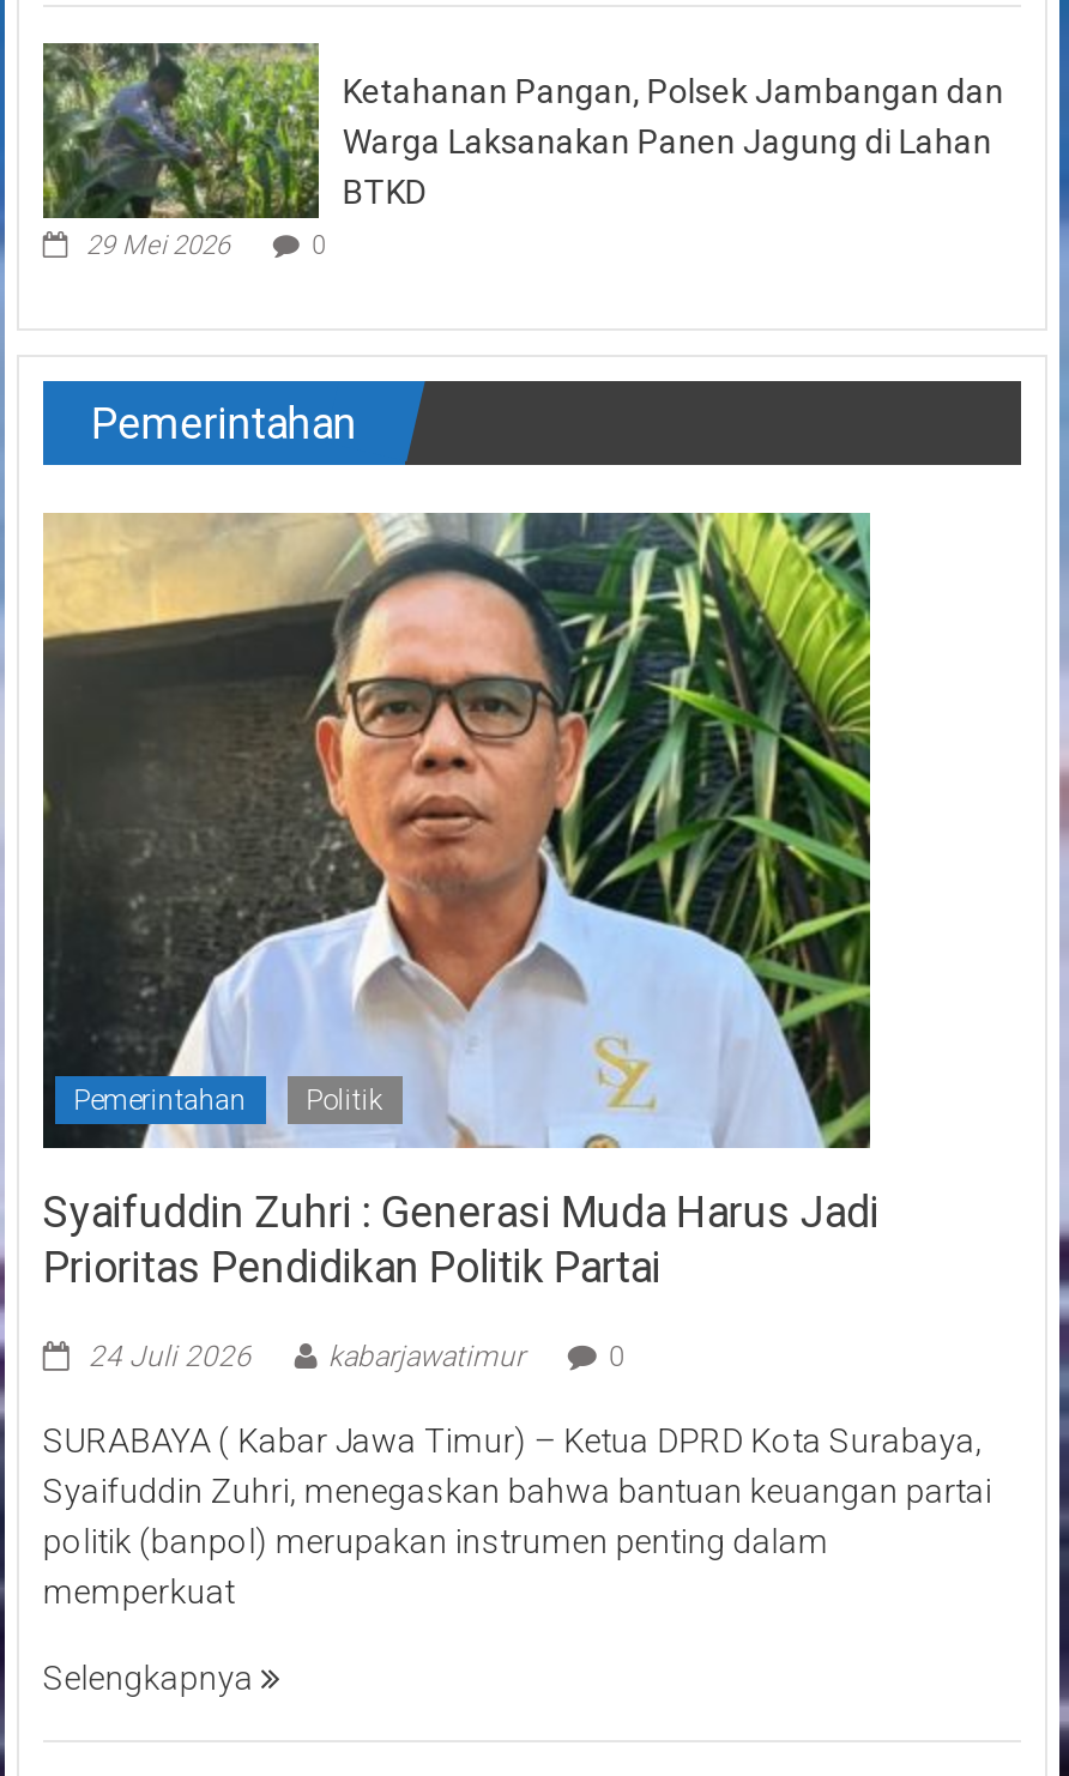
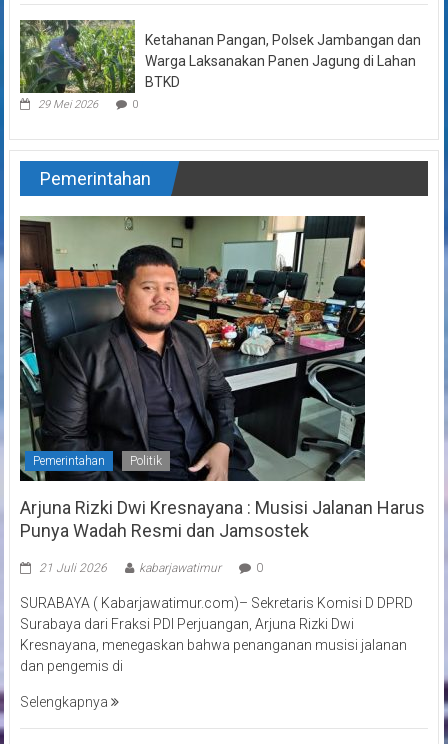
- [image]
- Syaifuddin Zuhri : Generasi Muda Harus Jadi
- Prioritas Pendidikan Politik Partai
+ [image]
+ Arjuna Rizki Dwi Kresnayana : Musisi Jalanan Harus
+ Punya Wadah Resmi dan Jamsostek

- 24 Juli 2026
+ 21 Juli 2026

- SURABAYA ( Kabar Jawa Timur) – Ketua DPRD Kota Surabaya,
- Syaifuddin Zuhri, menegaskan bahwa bantuan keuangan partai
- politik (banpol) merupakan instrumen penting dalam
- memperkuat
+ SURABAYA ( Kabarjawatimur.com)– Sekretaris Komisi D DPRD
+ Surabaya dari Fraksi PDI Perjuangan, Arjuna Rizki Dwi
+ Kresnayana, menegaskan bahwa penanganan musisi jalanan
+ dan pengemis di
